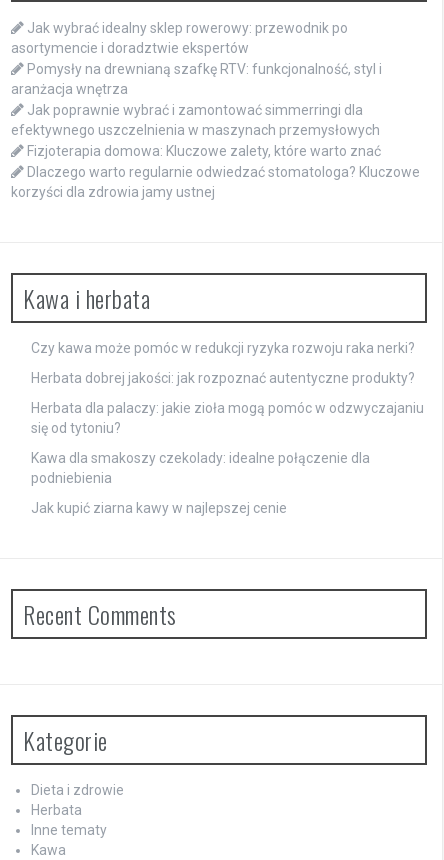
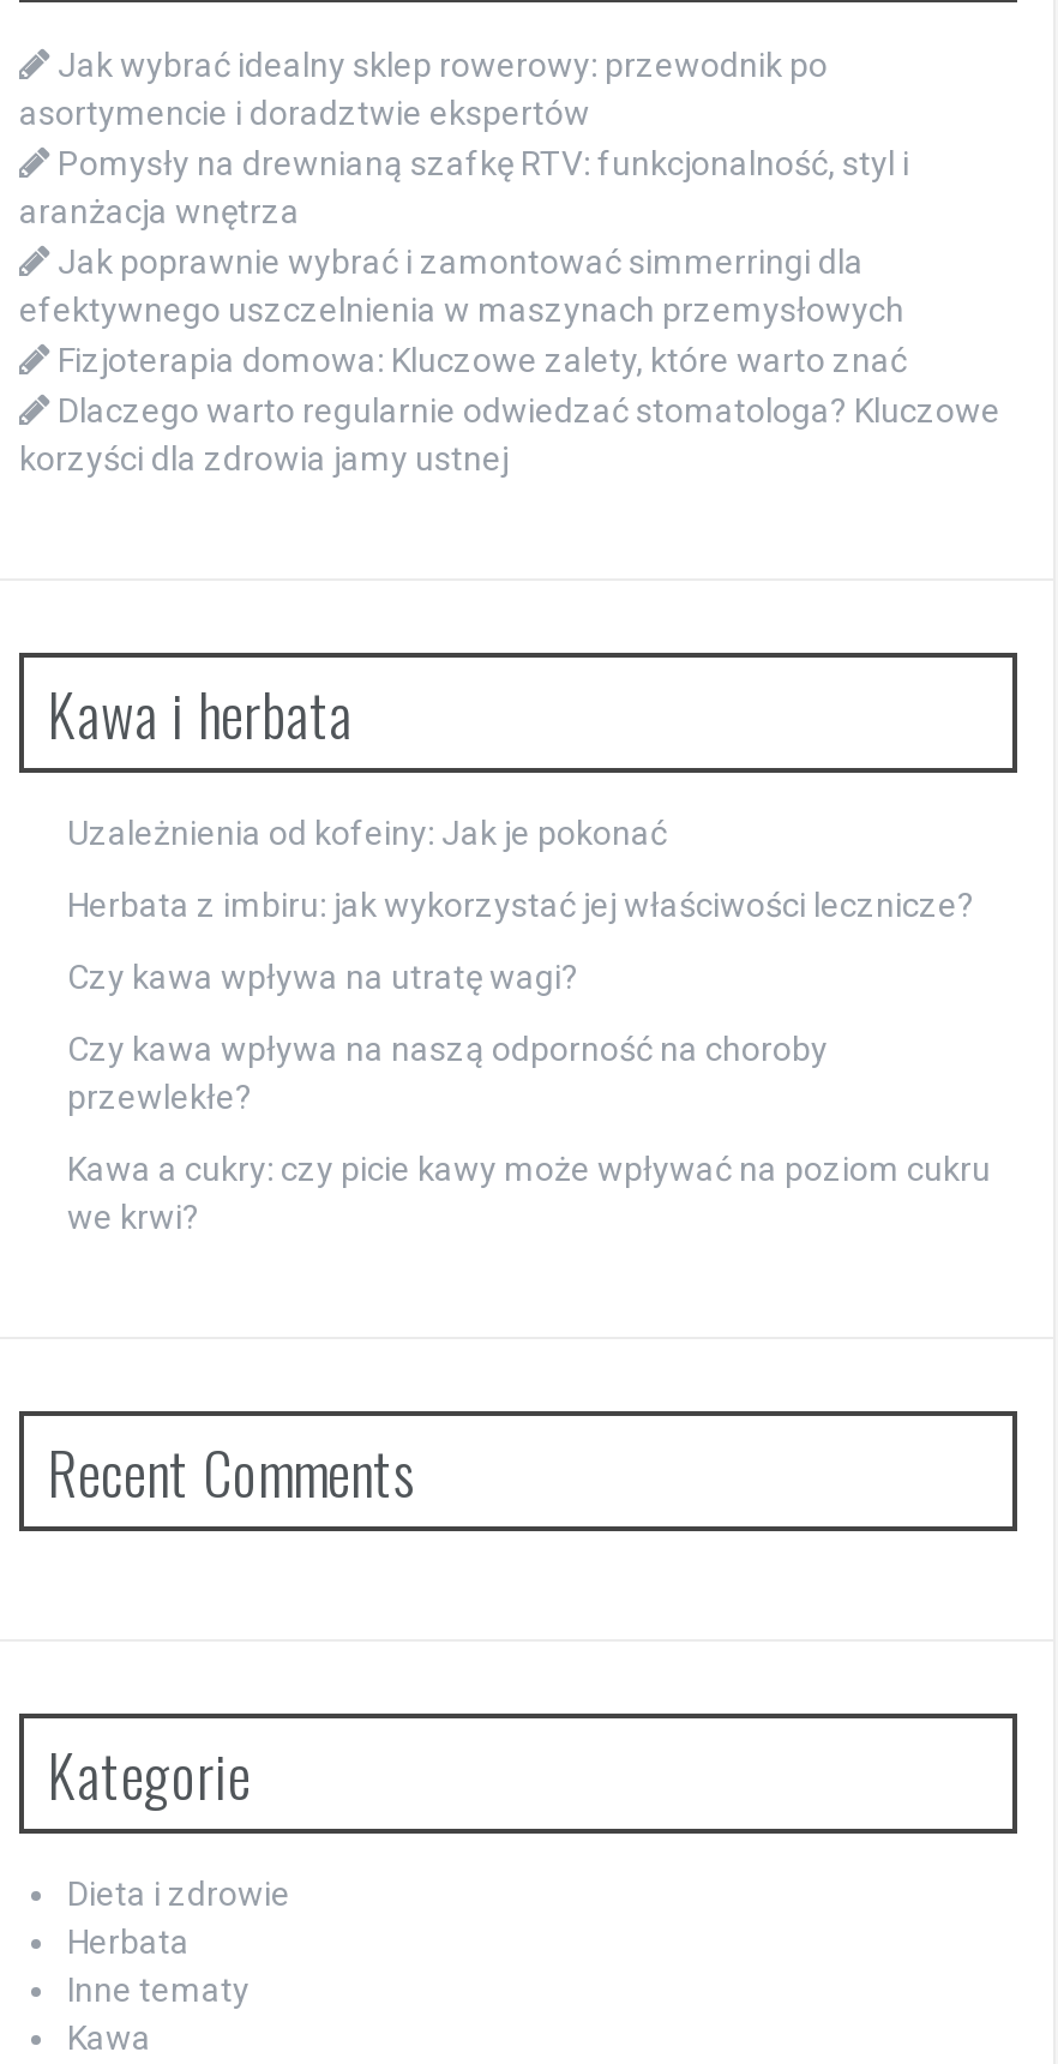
- Czy kawa może pomóc w redukcji ryzyka rozwoju raka nerki?
+ Uzależnienia od kofeiny: Jak je pokonać

- Herbata dobrej jakości: jak rozpoznać autentyczne produkty?
+ Herbata z imbiru: jak wykorzystać jej właściwości lecznicze?

- Herbata dla palaczy: jakie zioła mogą pomóc w odzwyczajaniu
- się od tytoniu?
+ Czy kawa wpływa na utratę wagi?

- Kawa dla smakoszy czekolady: idealne połączenie dla
- podniebienia
+ Czy kawa wpływa na naszą odporność na choroby
+ przewlekłe?

- Jak kupić ziarna kawy w najlepszej cenie
+ Kawa a cukry: czy picie kawy może wpływać na poziom cukru
+ we krwi?
